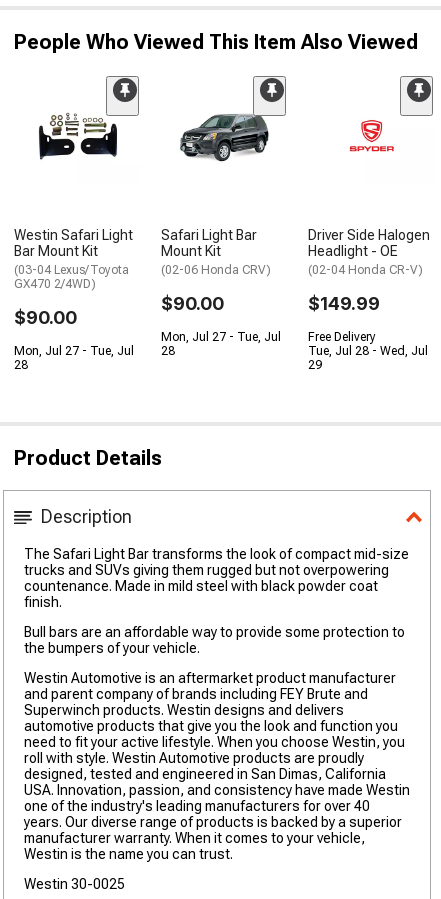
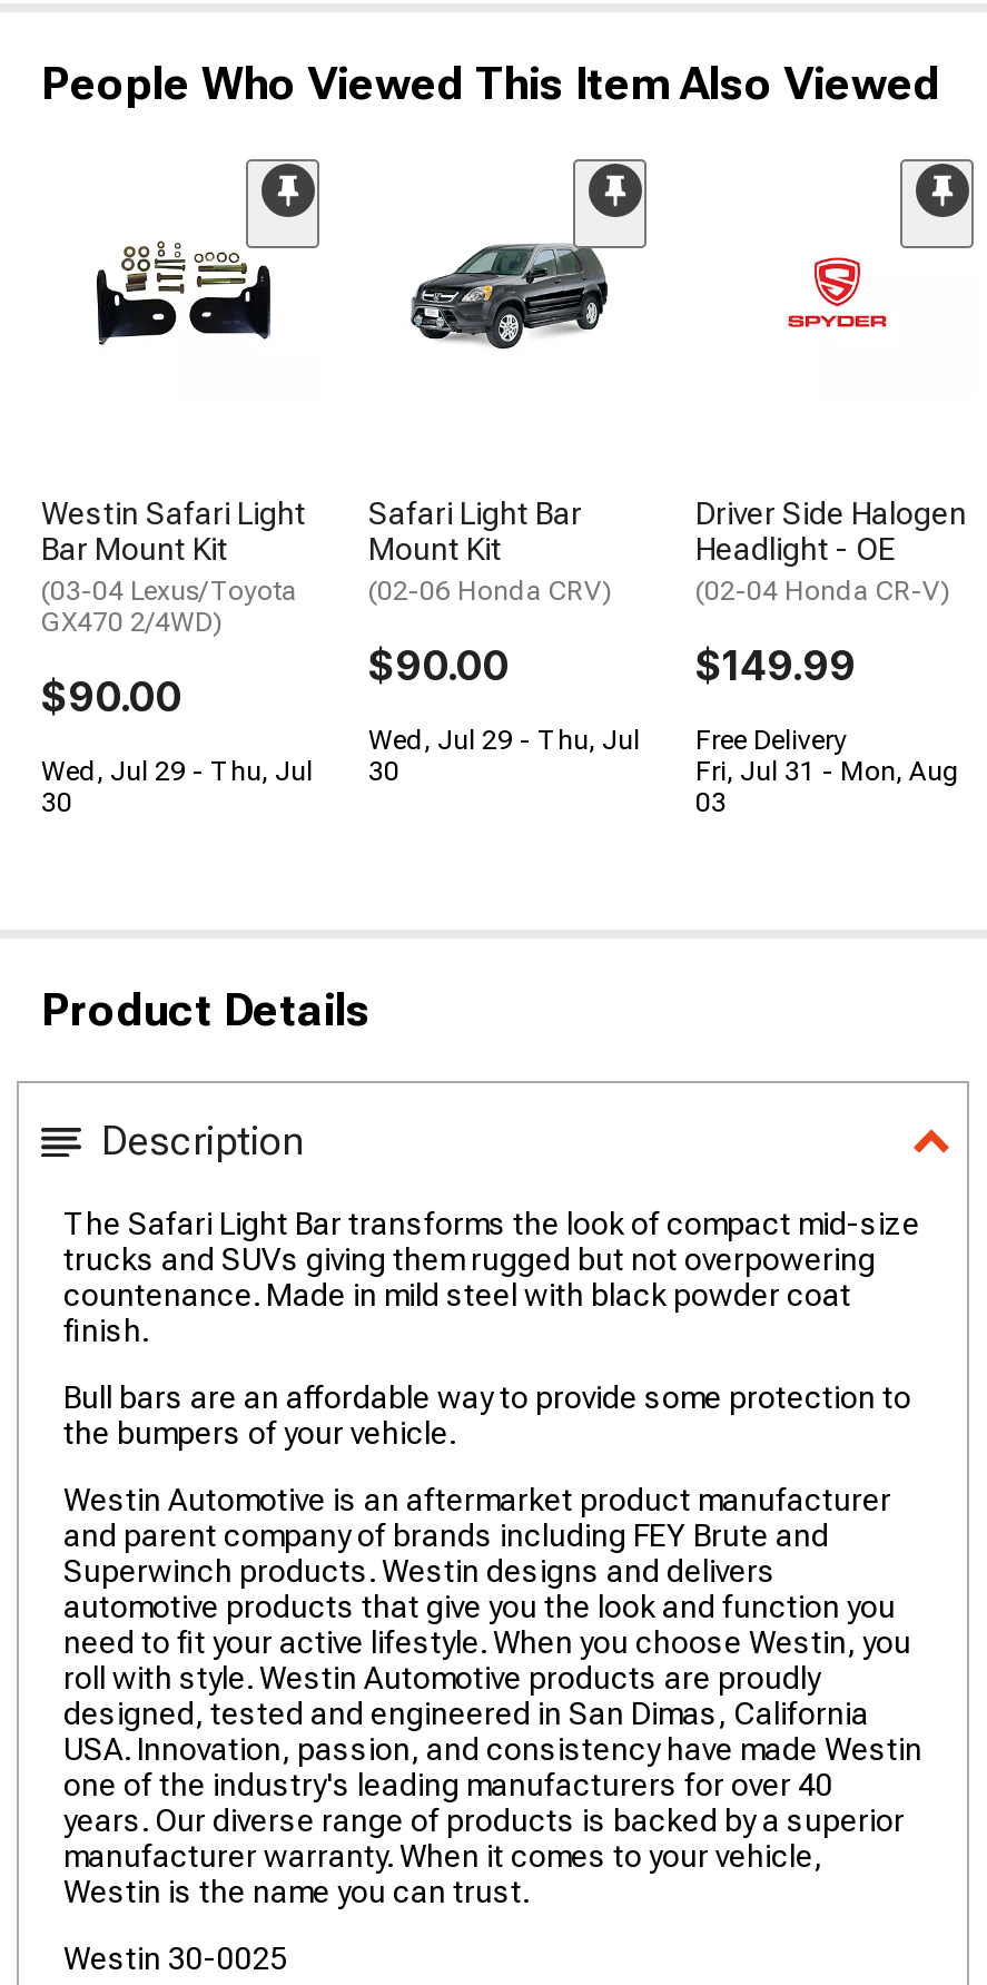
- Mon, Jul 27 - Tue, Jul
+ Wed, Jul 29 - Thu, Jul

- Mon, Jul 27 - Tue, Jul
+ Wed, Jul 29 - Thu, Jul

- 28
+ 30

- Tue, Jul 28 - Wed, Jul
+ Fri, Jul 31 - Mon, Aug

- 28
+ 30

- 29
+ 03
